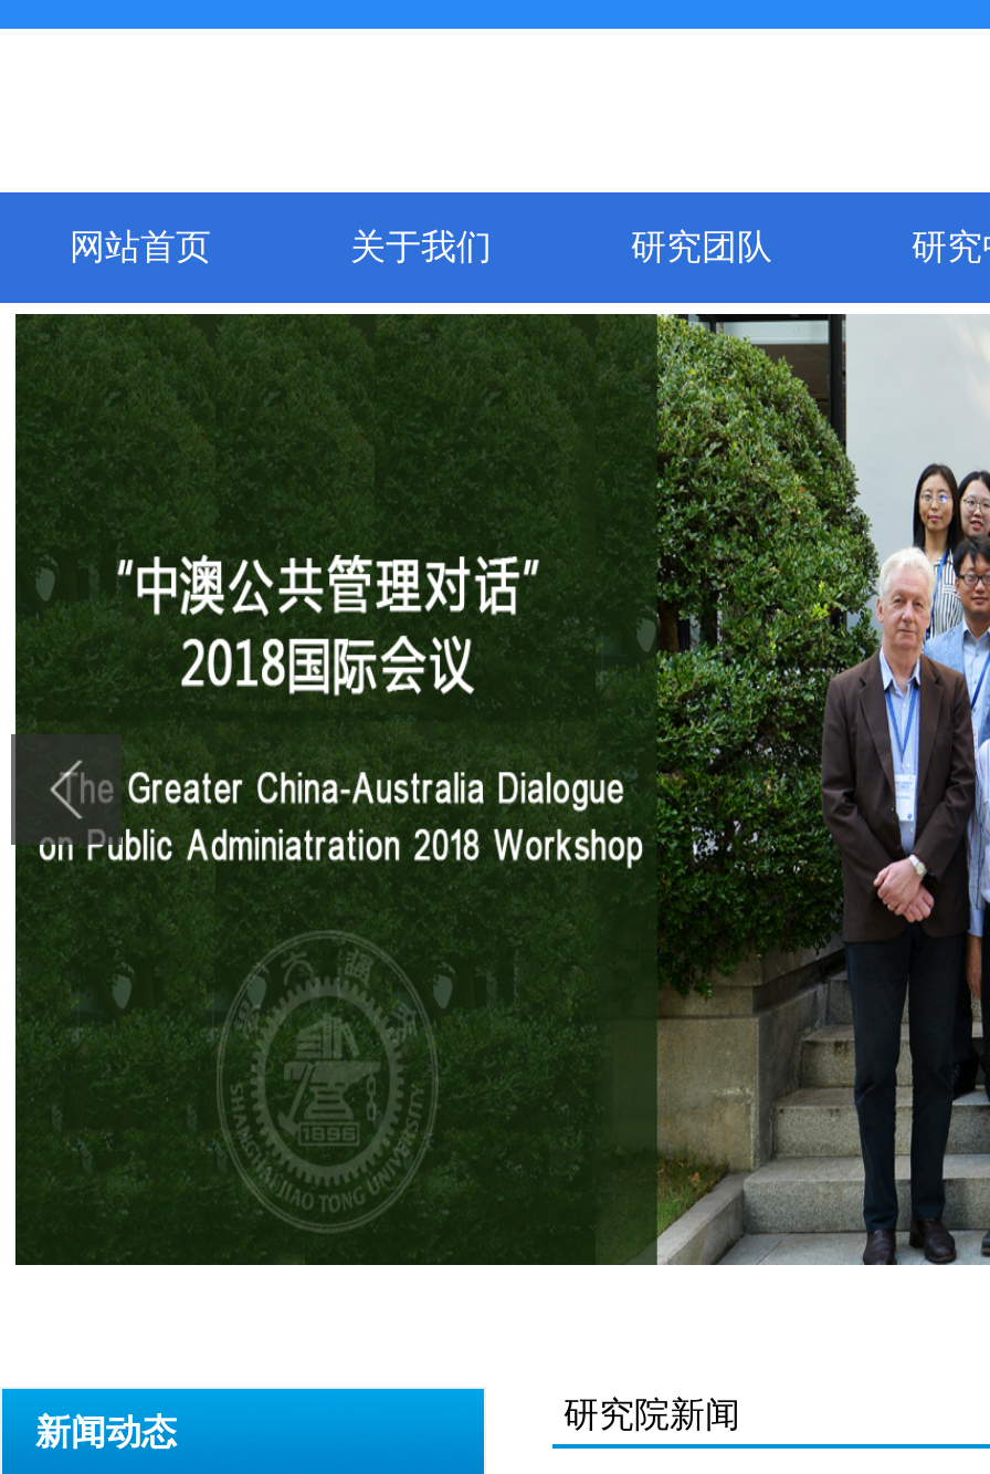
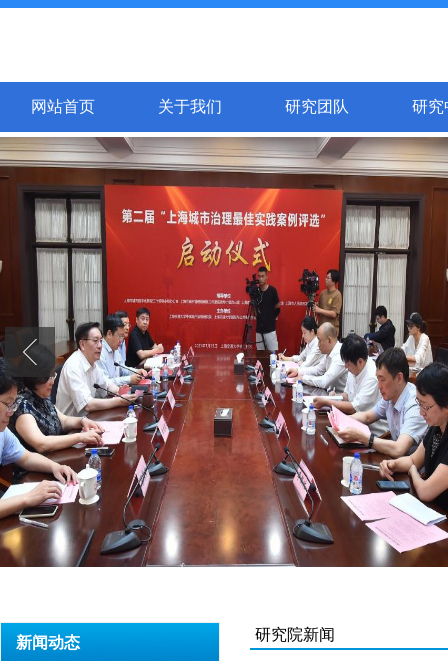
- [image]
+ [image]
